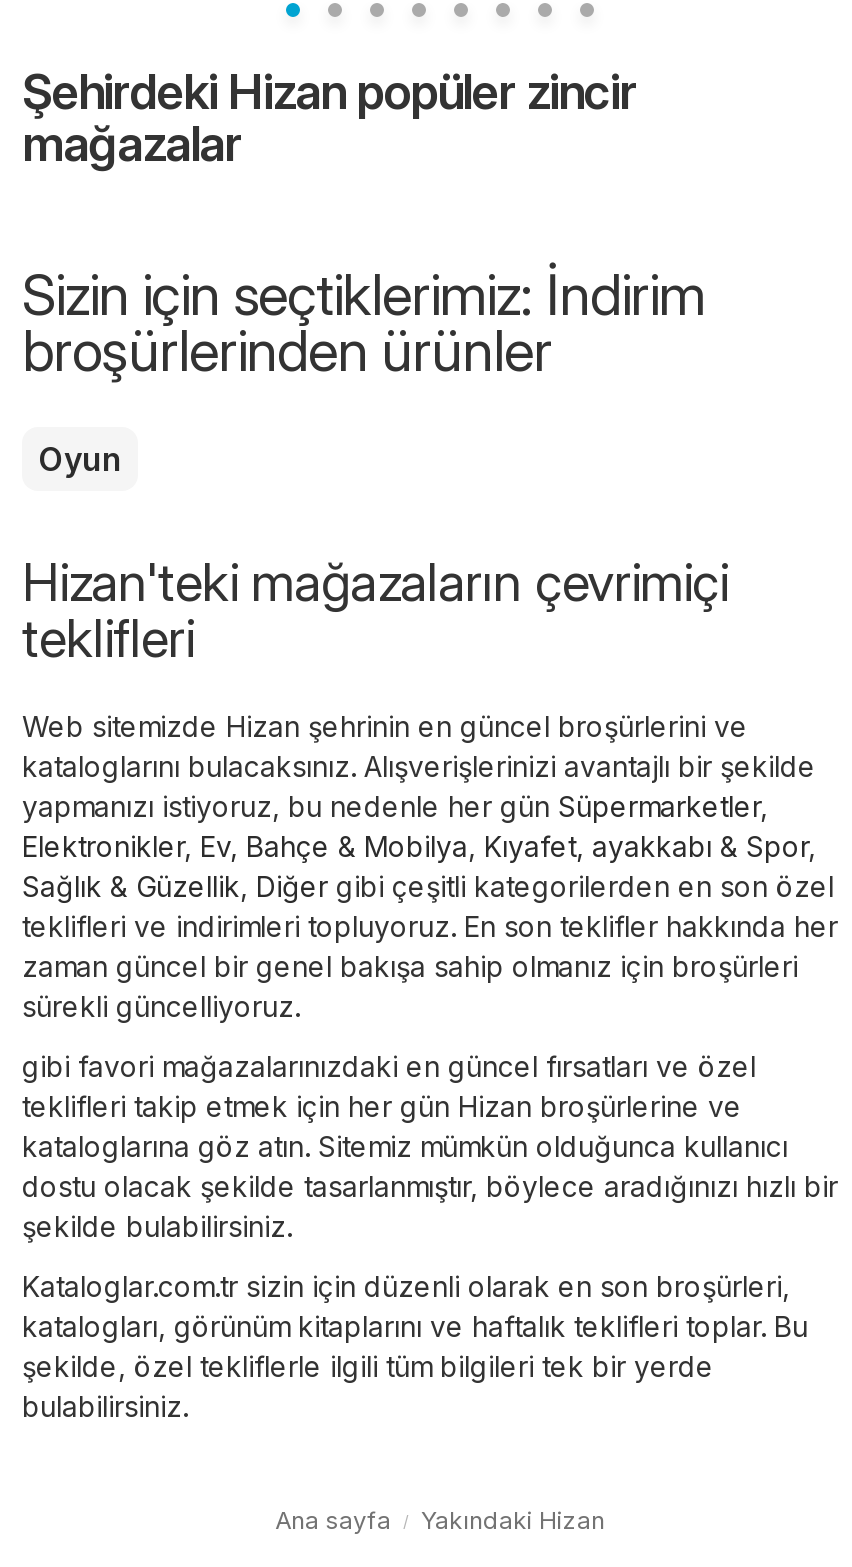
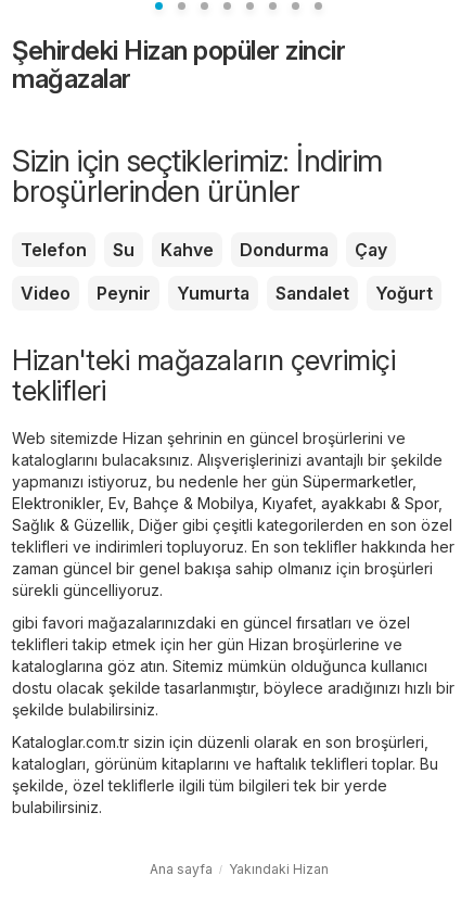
- Oyun
+ Telefon
+ Su
+ Kahve
+ Dondurma
+ Çay
+ Video
+ Peynir
+ Yumurta
+ Sandalet
+ Yoğurt
